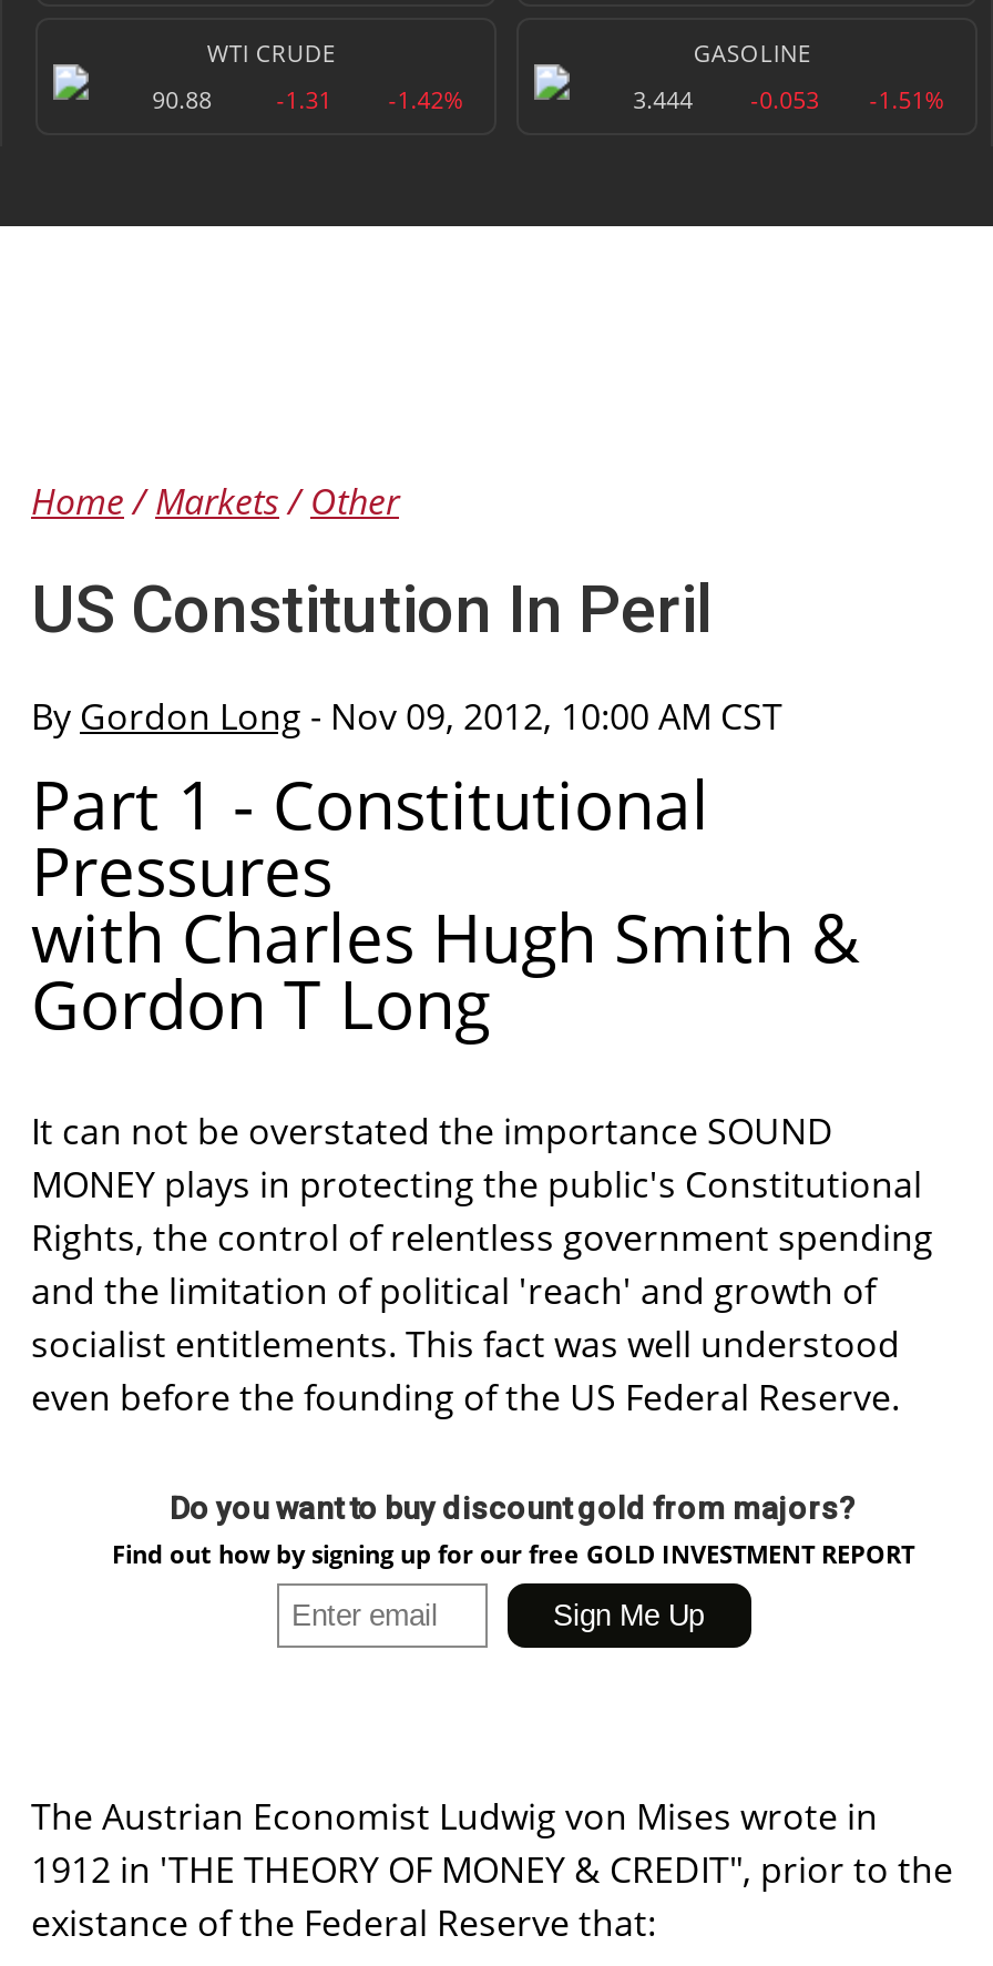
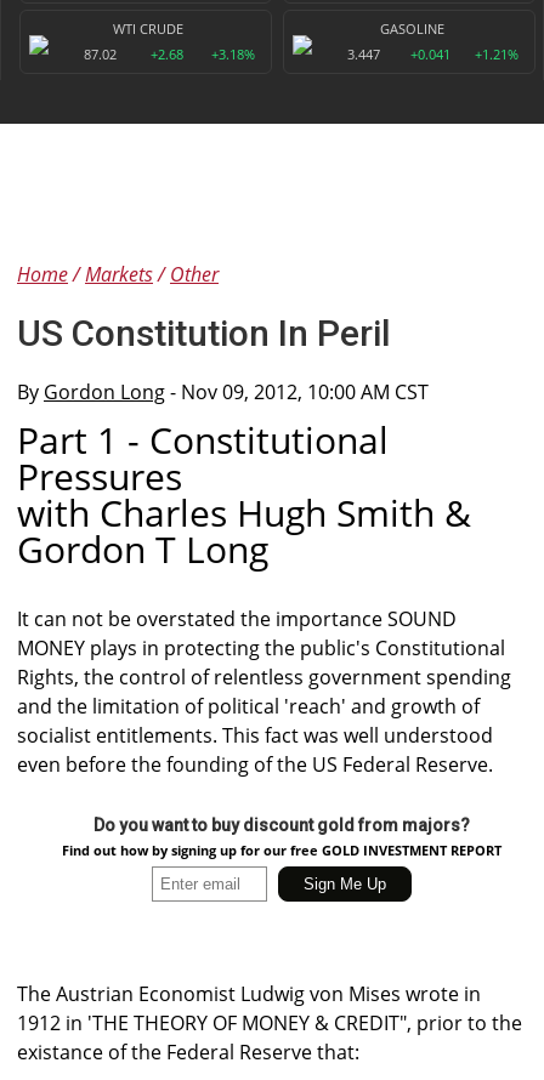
- 90.88
+ 87.02

- -1.31
+ +2.68

- -1.42%
+ +3.18%

- 3.444
+ 3.447

- -0.053
+ +0.041

- -1.51%
+ +1.21%
